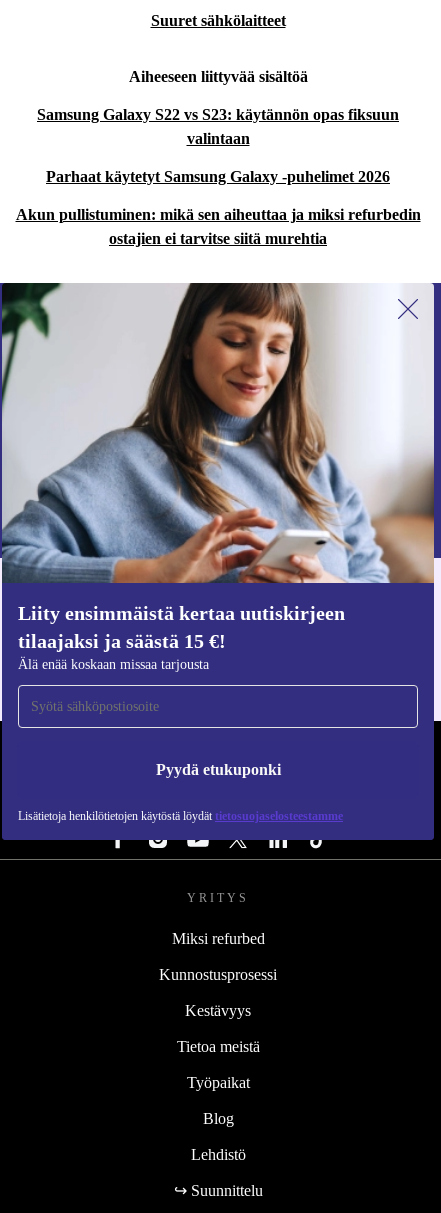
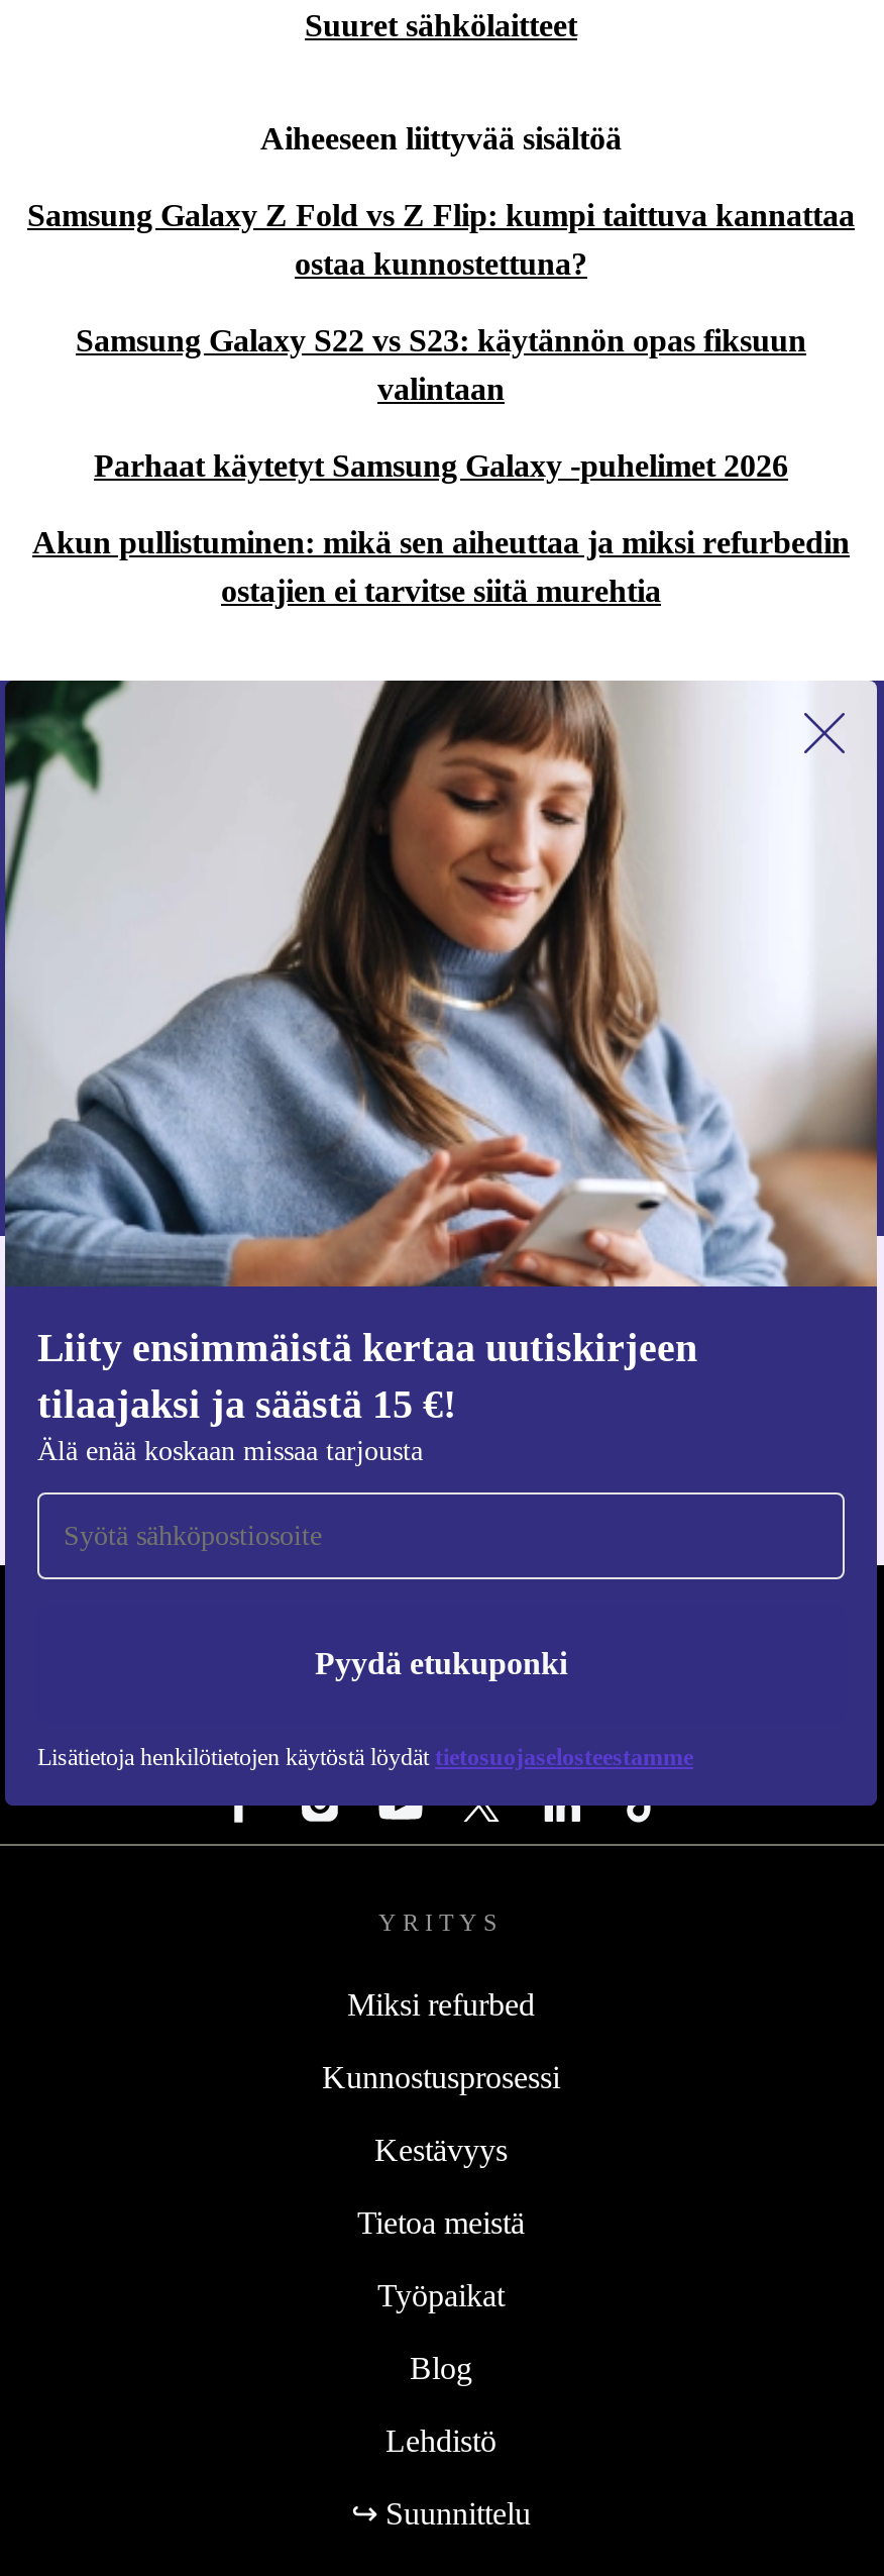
+ Samsung Galaxy Z Fold vs Z Flip: kumpi taittuva kannattaa
+ ostaa kunnostettuna?
